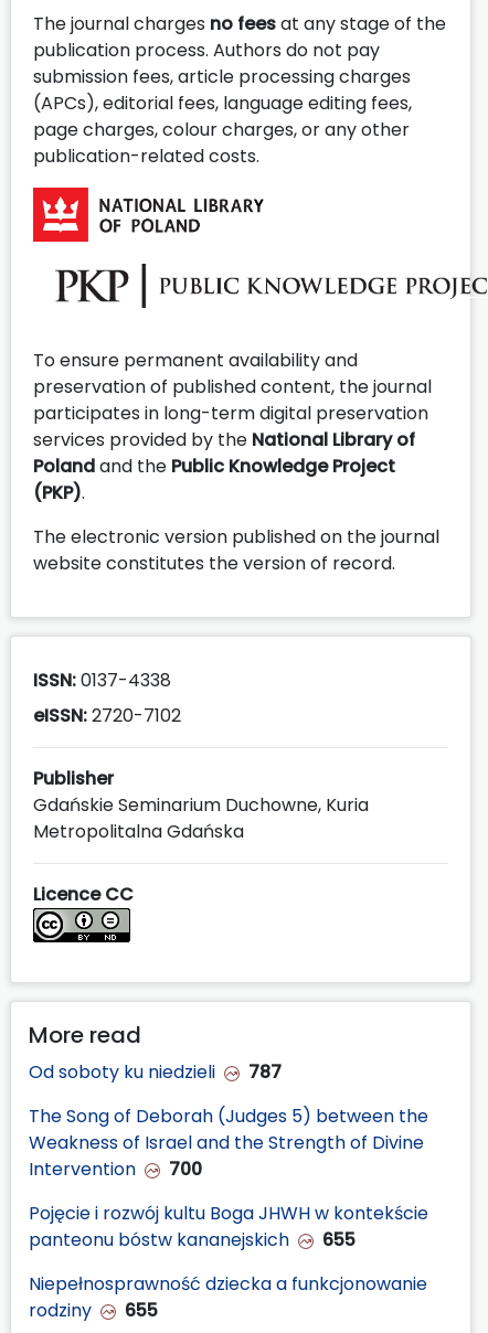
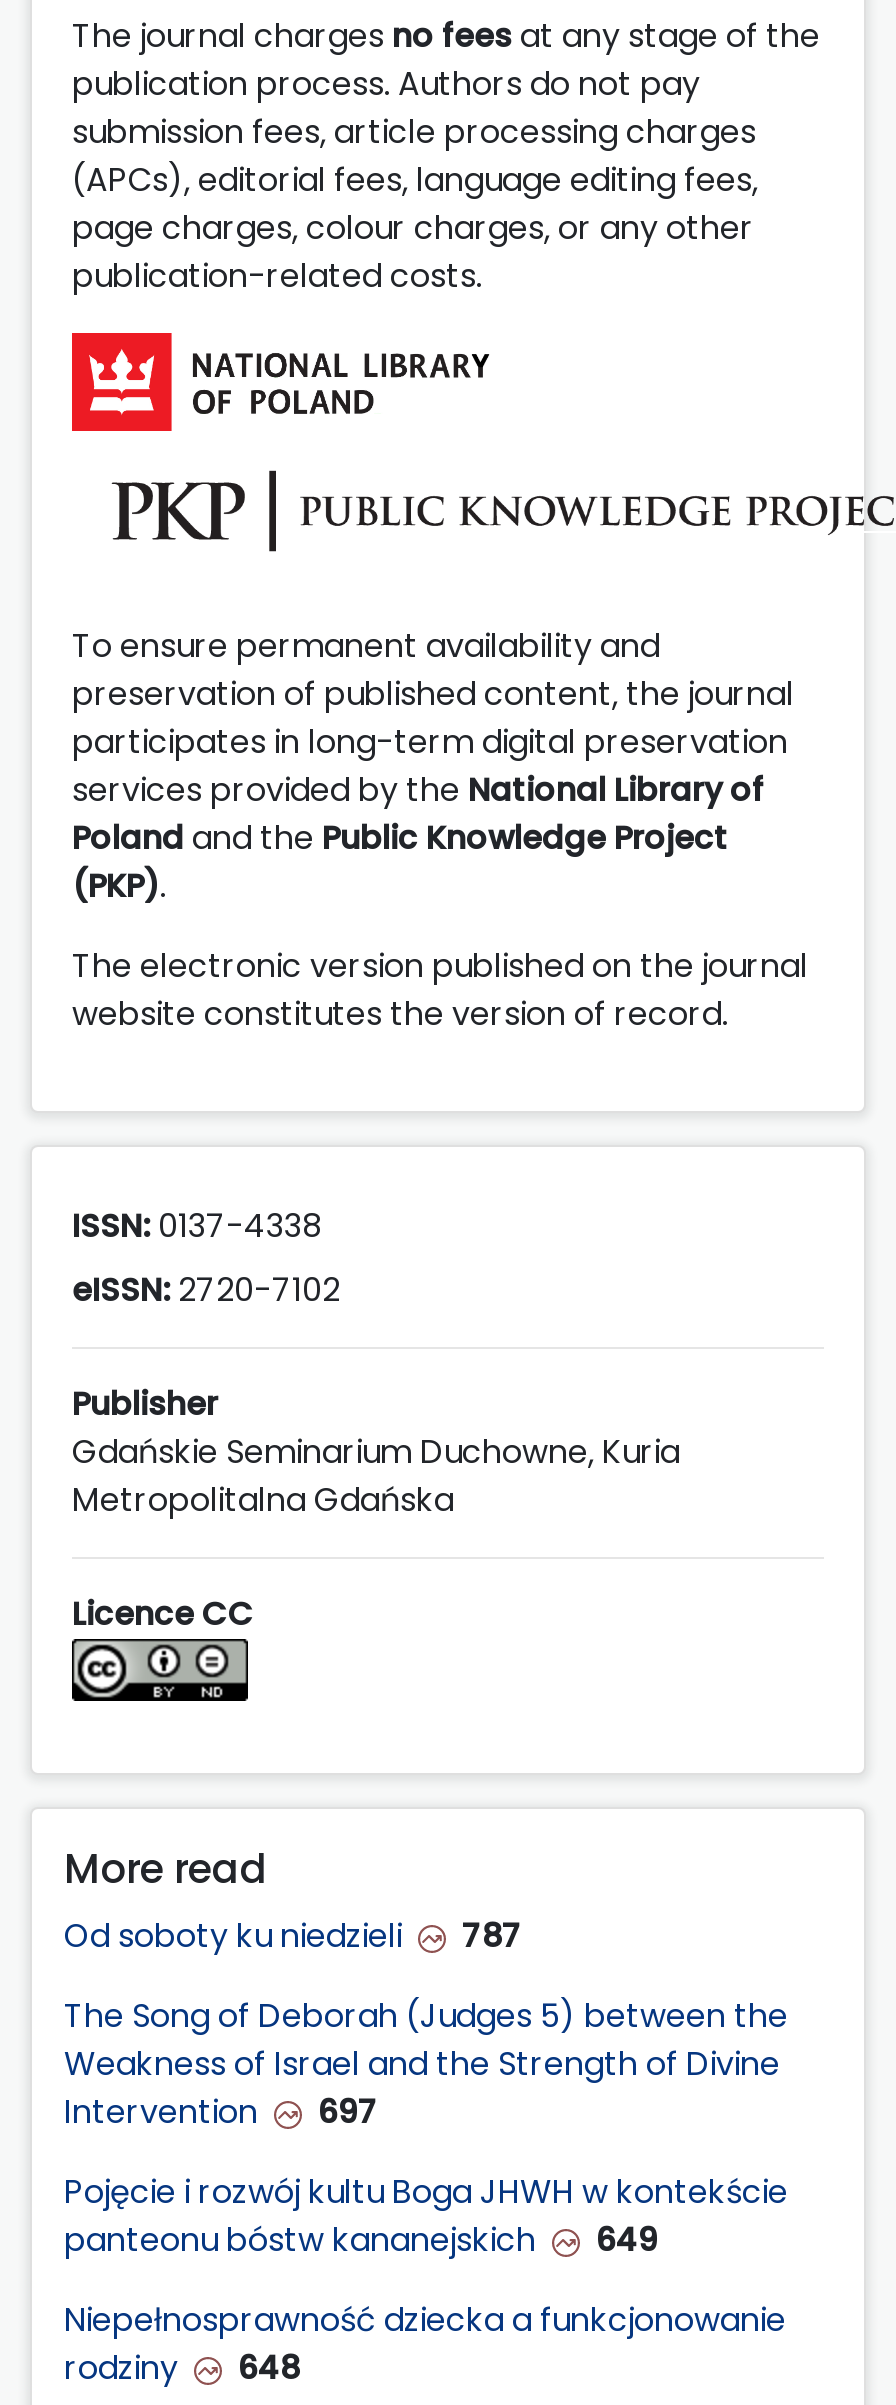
- Intervention 700
+ Intervention 697

- panteonu bóstw kananejskich 655
+ panteonu bóstw kananejskich 649

- rodziny 655
+ rodziny 648
